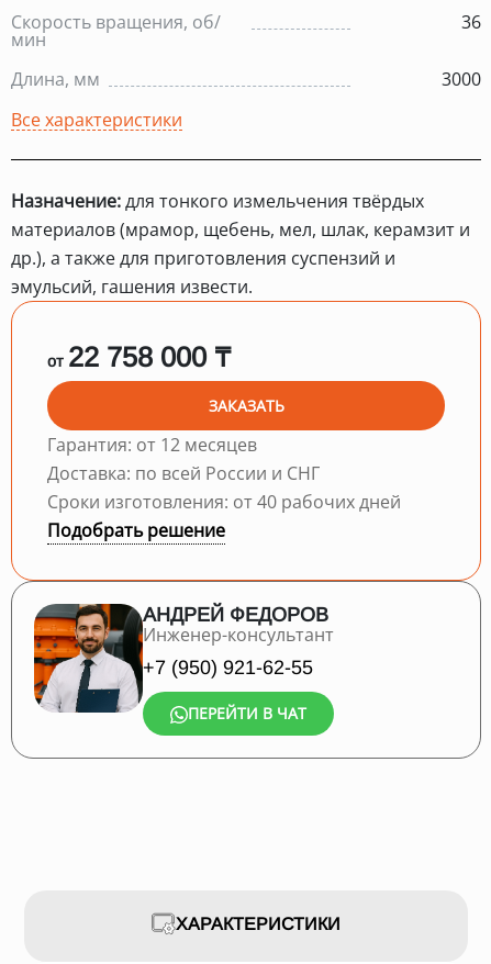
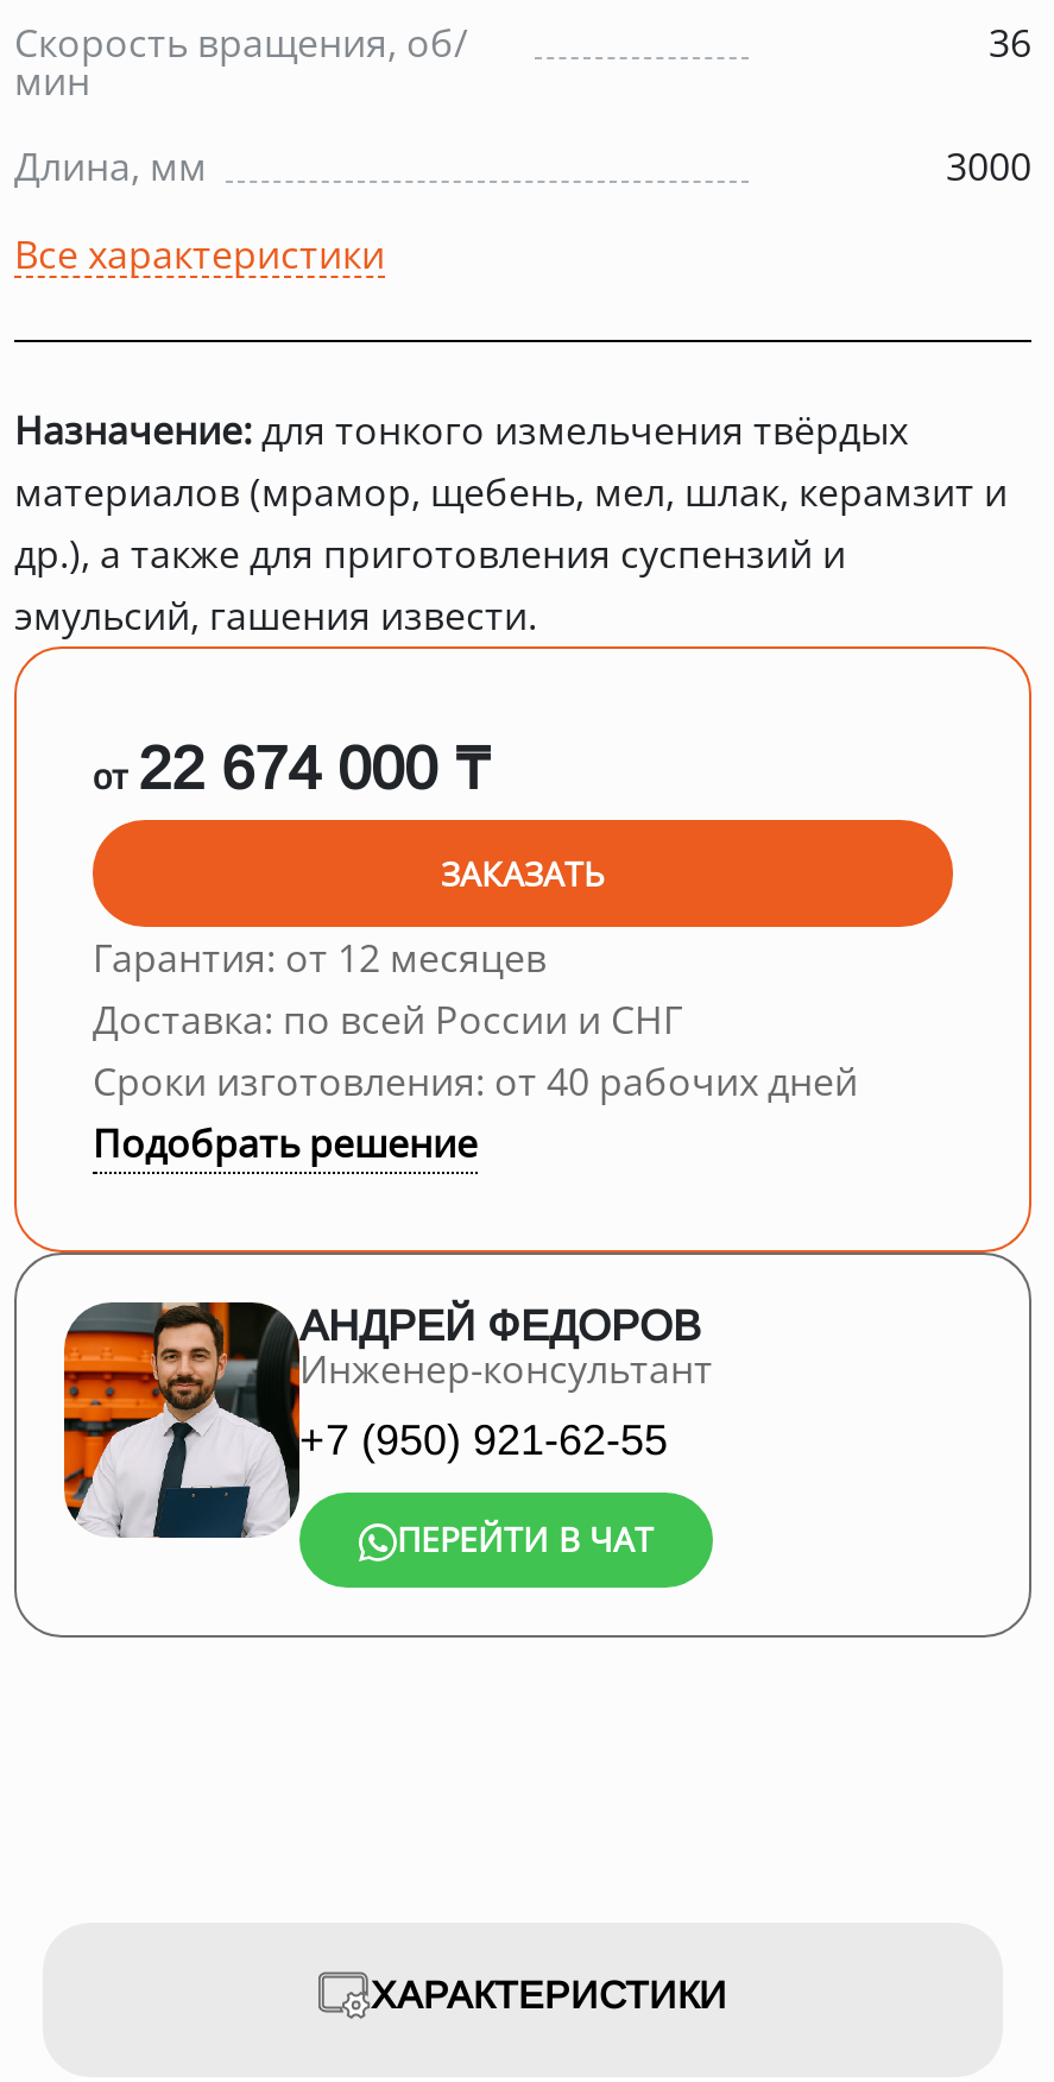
- от 22 758 000 ₸
+ от 22 674 000 ₸
